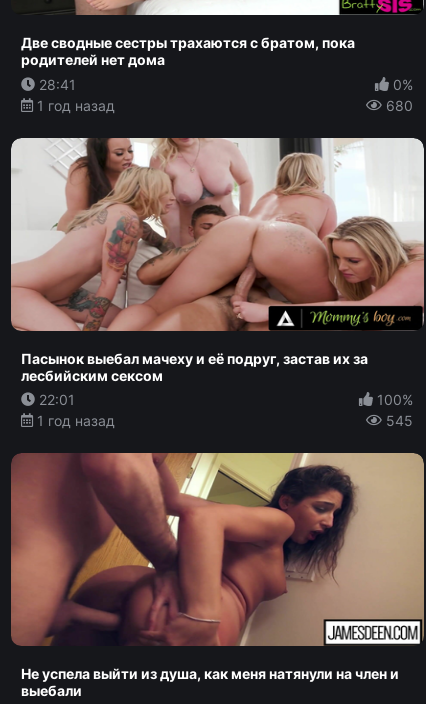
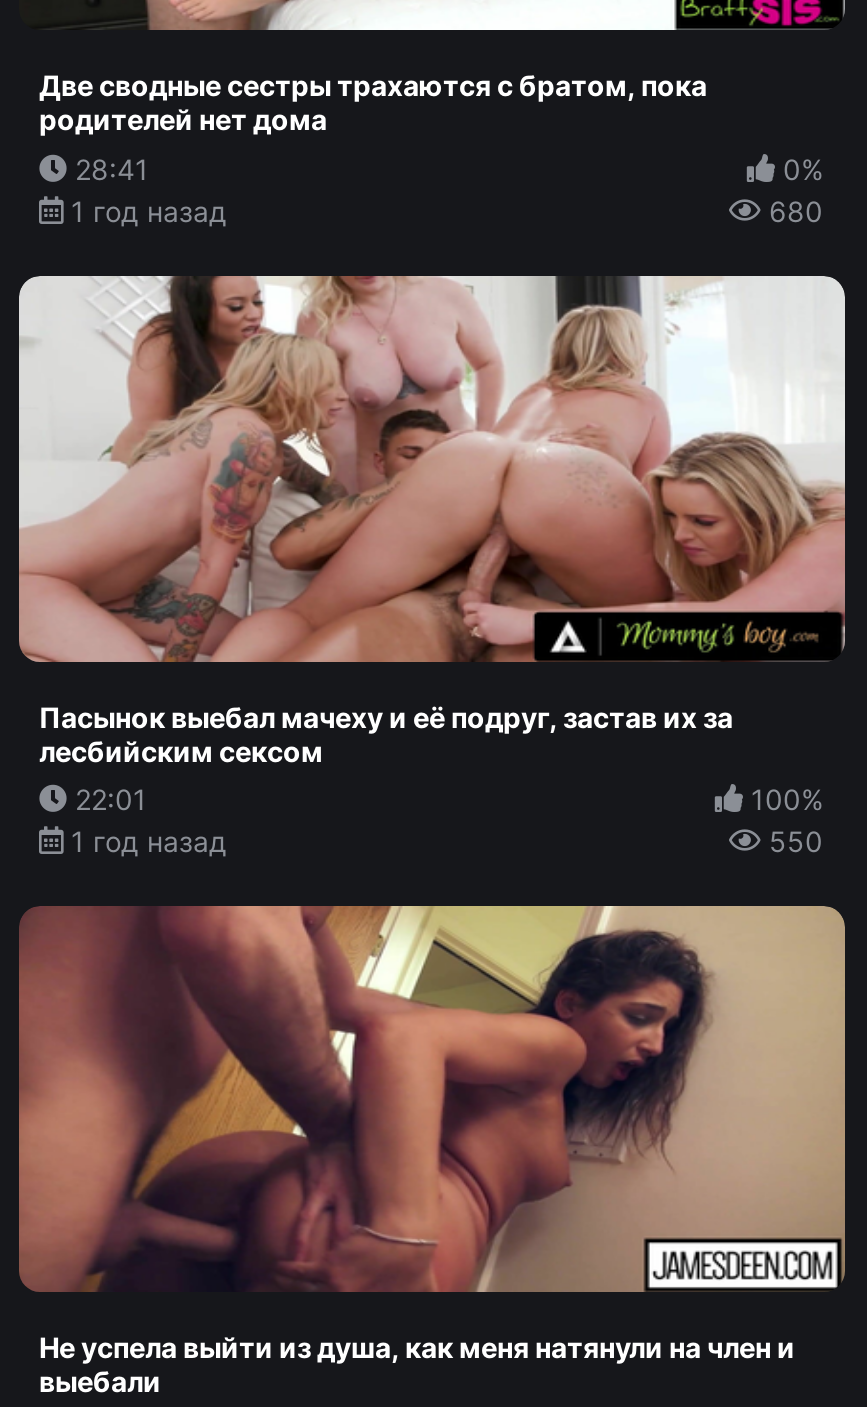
- 545
+ 550
